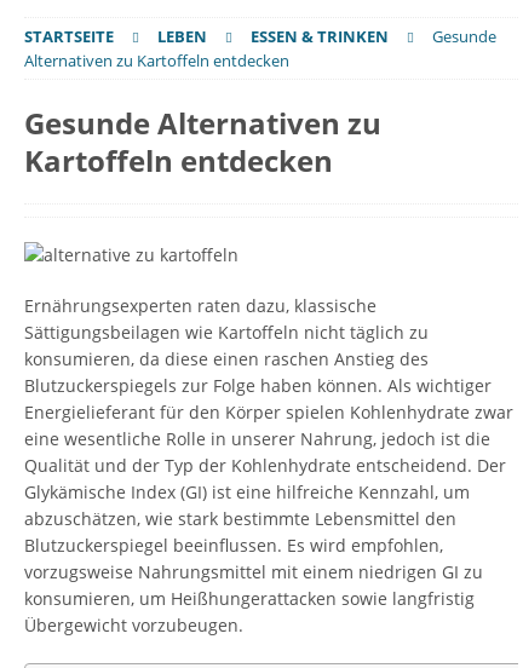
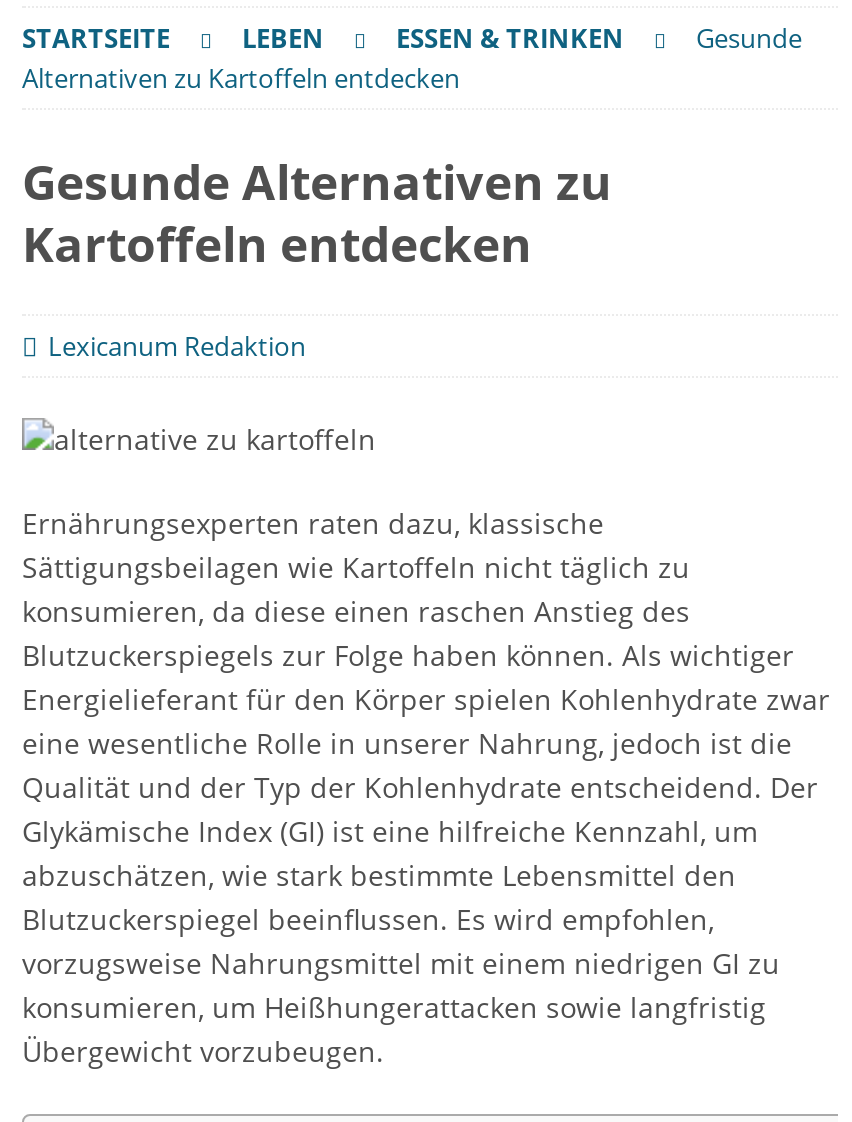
+ Lexicanum Redaktion
